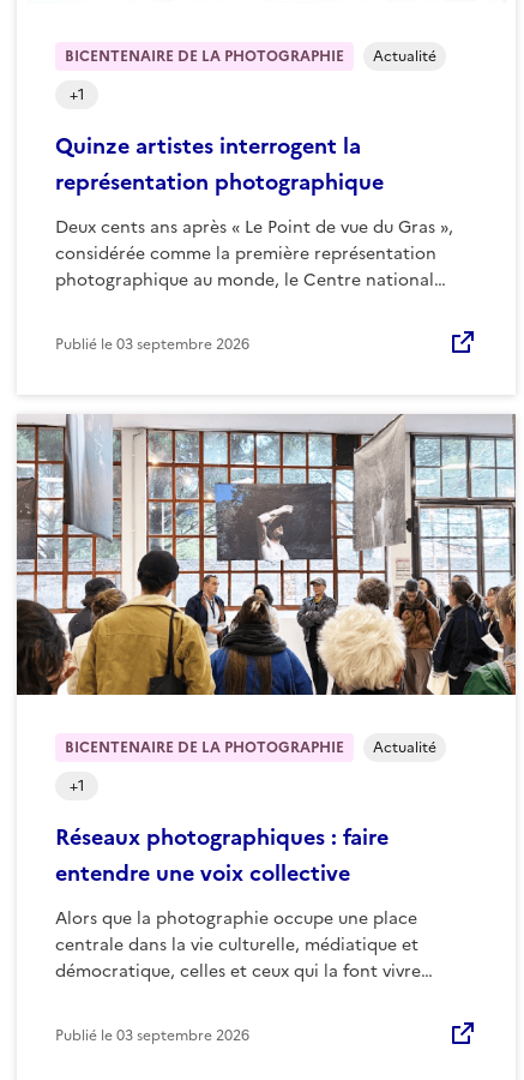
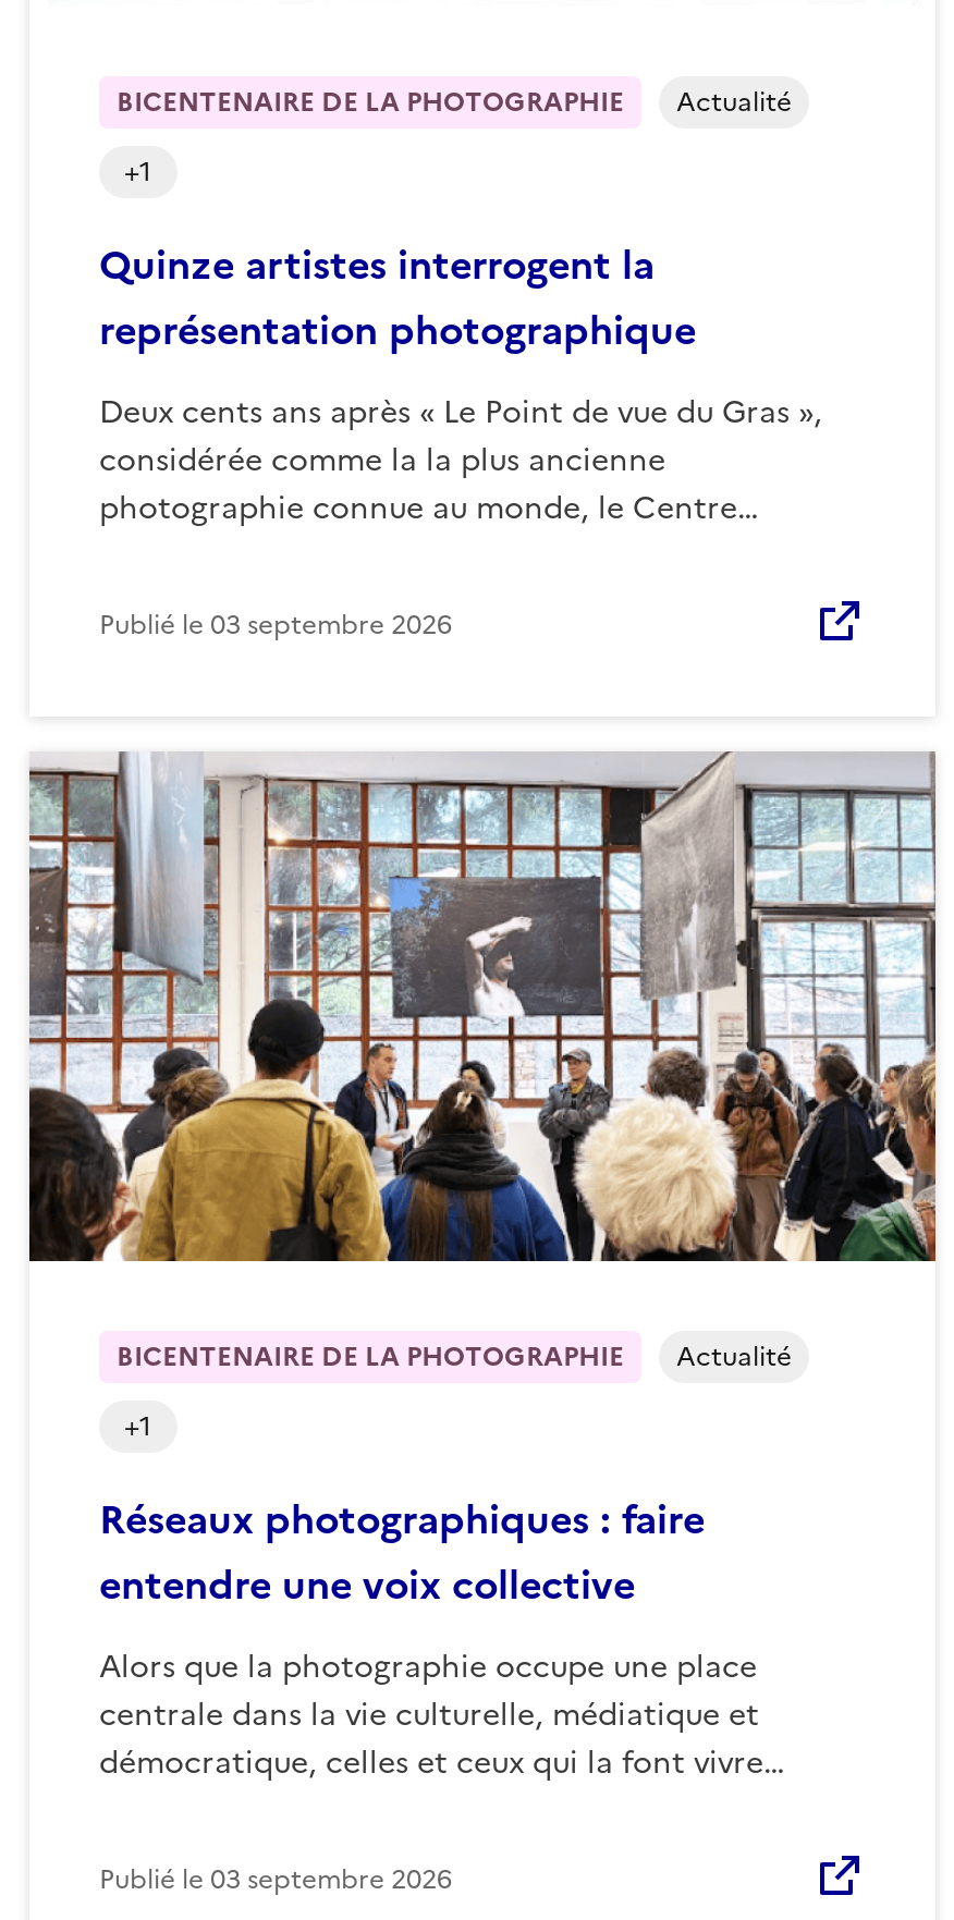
- considérée comme la première représentation
- photographique au monde, le Centre national…
+ considérée comme la la plus ancienne
+ photographie connue au monde, le Centre…
